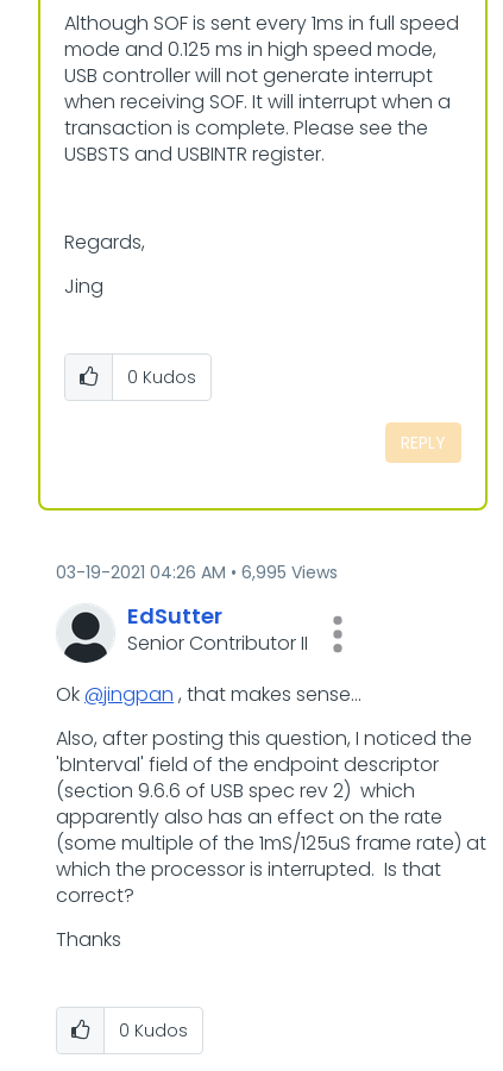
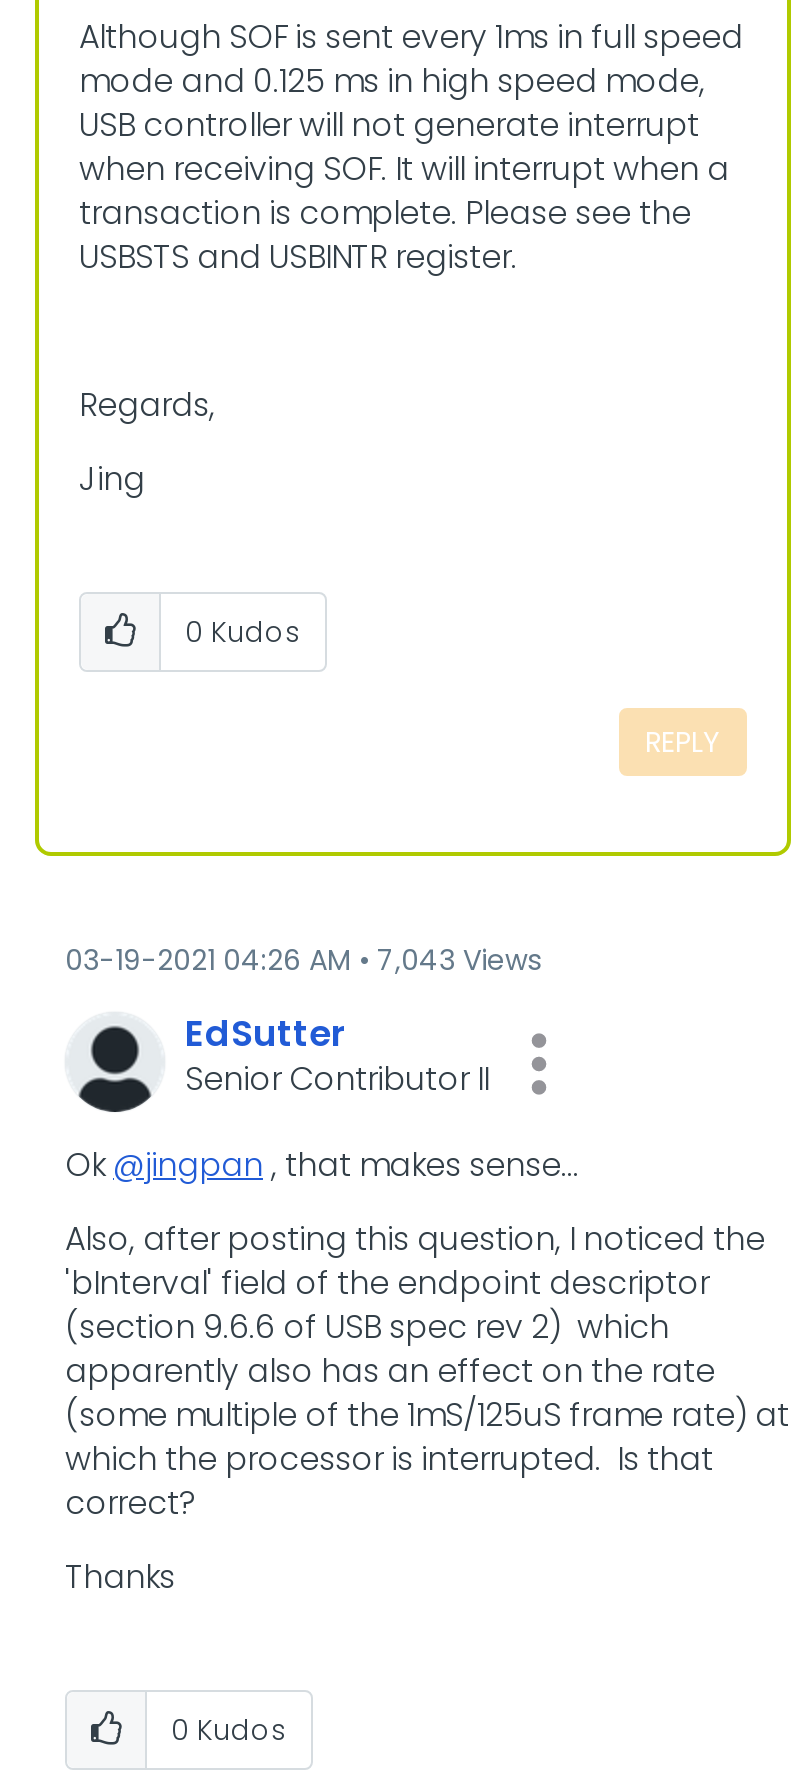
- 03-19-2021 04:26 AM 6,995 Views
+ 03-19-2021 04:26 AM 7,043 Views
